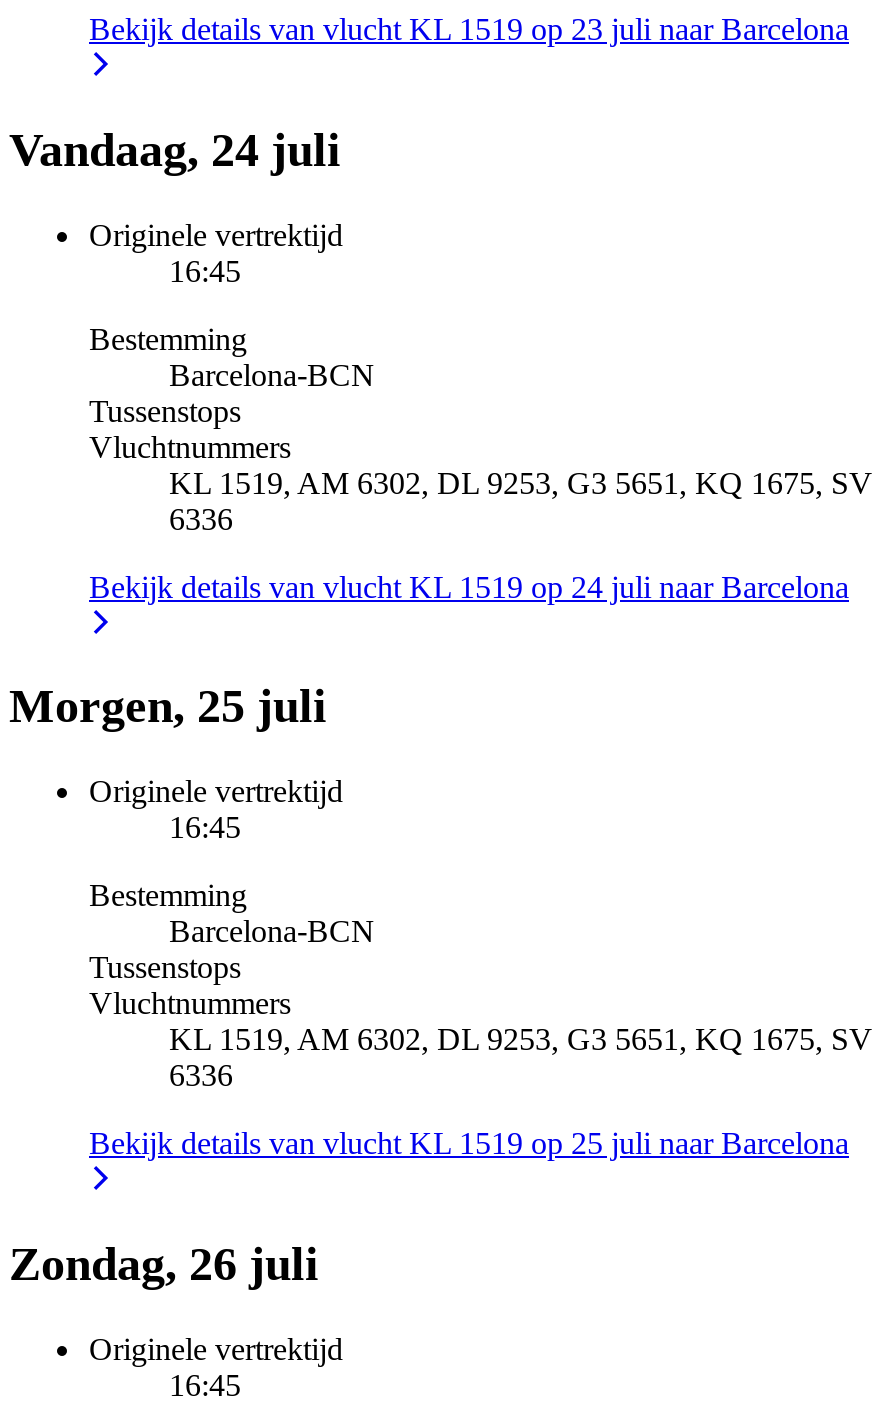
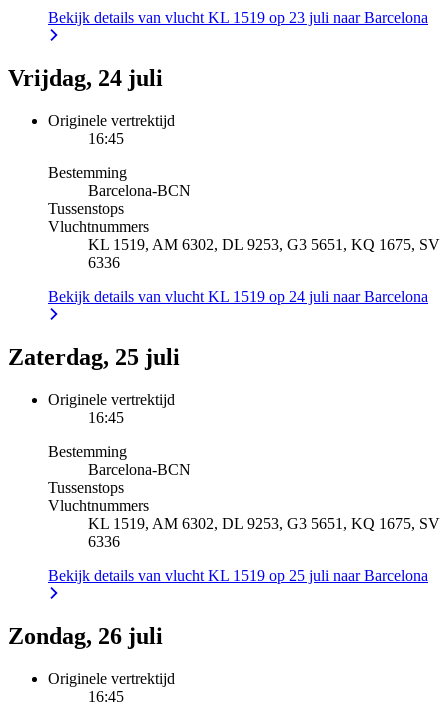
- Vandaag, 24 juli
+ Vrijdag, 24 juli

- Morgen, 25 juli
+ Zaterdag, 25 juli
